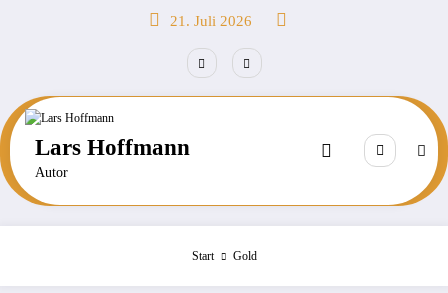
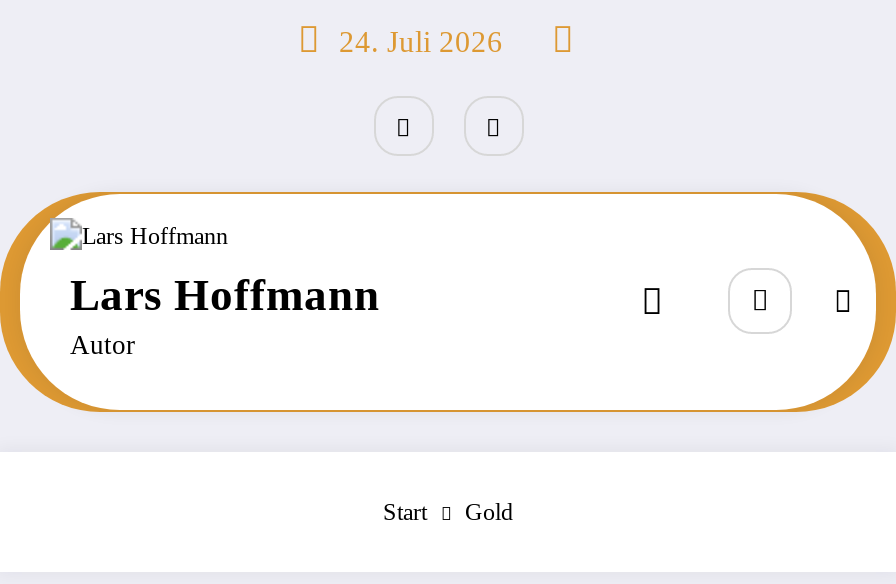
- 21. Juli 2026
+ 24. Juli 2026
